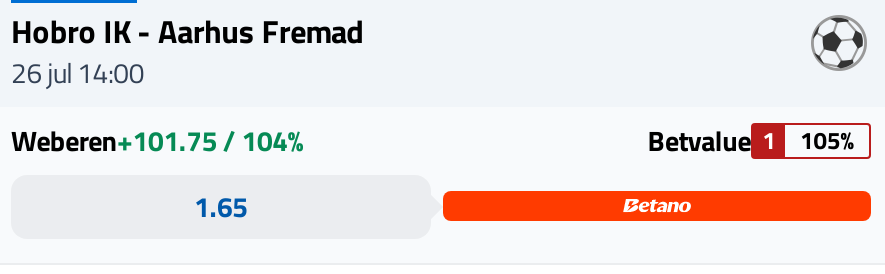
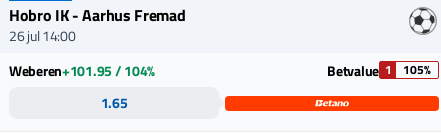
- Weberen+101.75 / 104%
+ Weberen+101.95 / 104%
